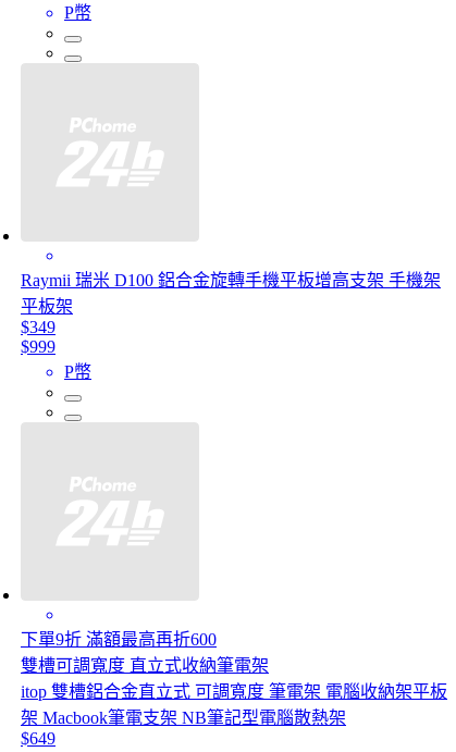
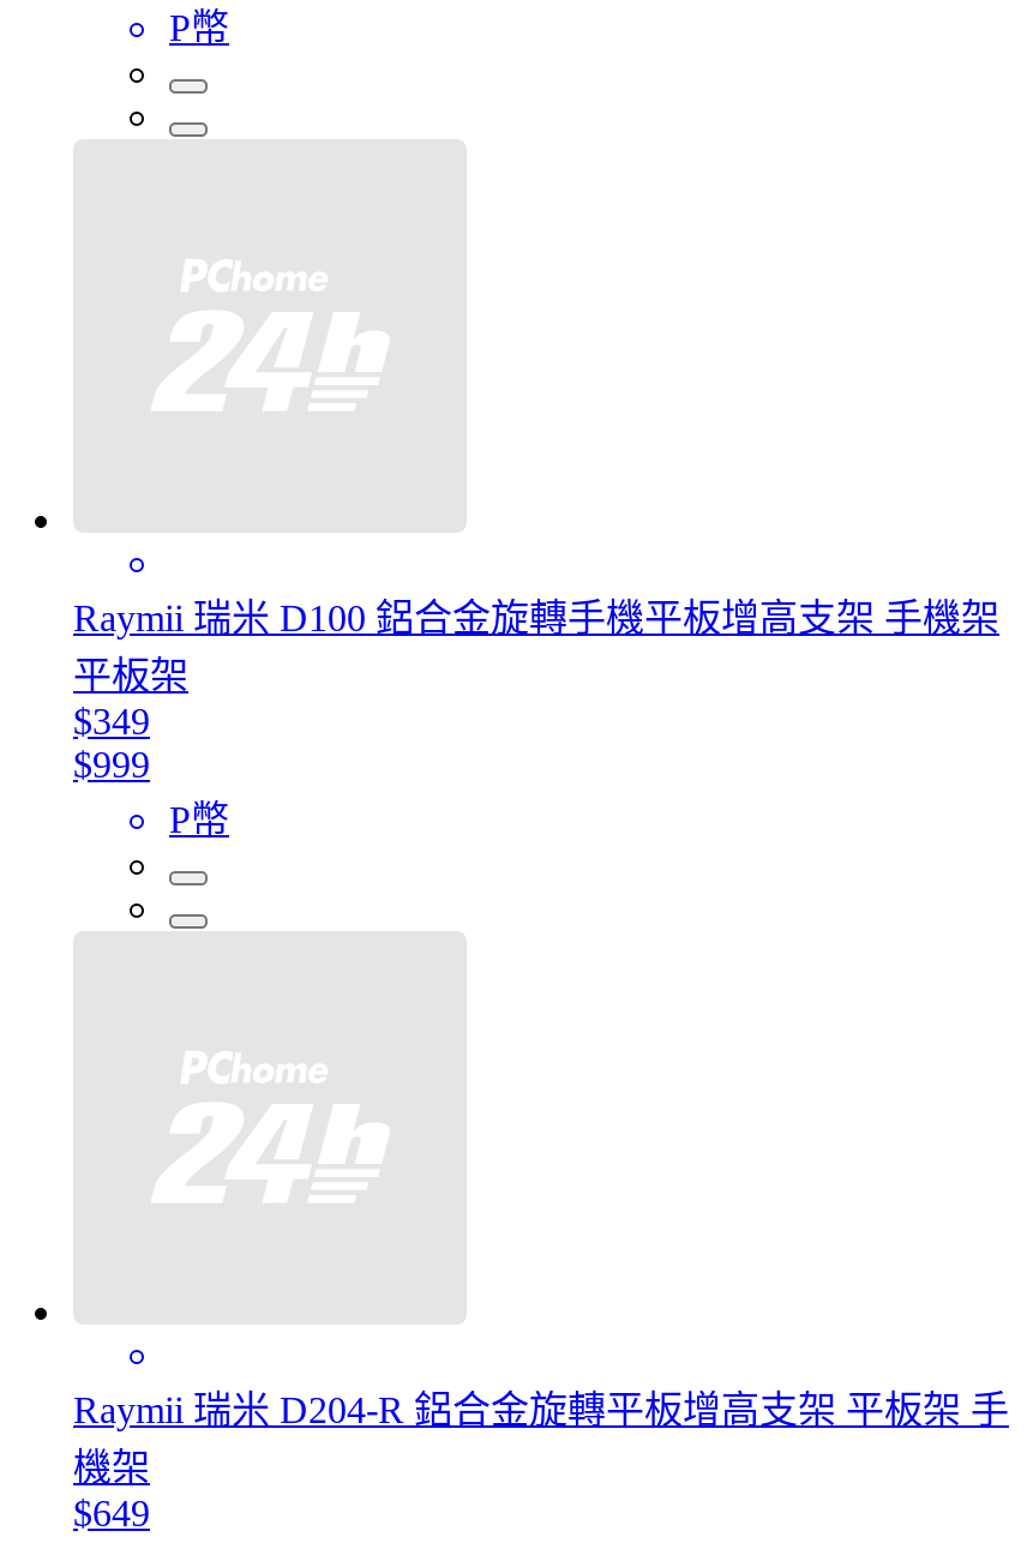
- 下單9折 滿額最高再折600
- 雙槽可調寬度 直立式收納筆電架
- itop 雙槽鋁合金直立式 可調寬度 筆電架 電腦收納架平板
- 架 Macbook筆電支架 NB筆記型電腦散熱架
+ Raymii 瑞米 D204-R 鋁合金旋轉平板增高支架 平板架 手
+ 機架
